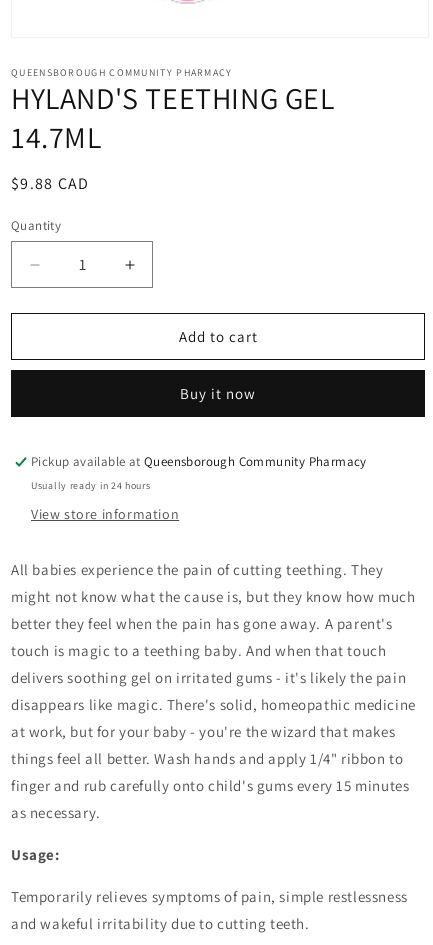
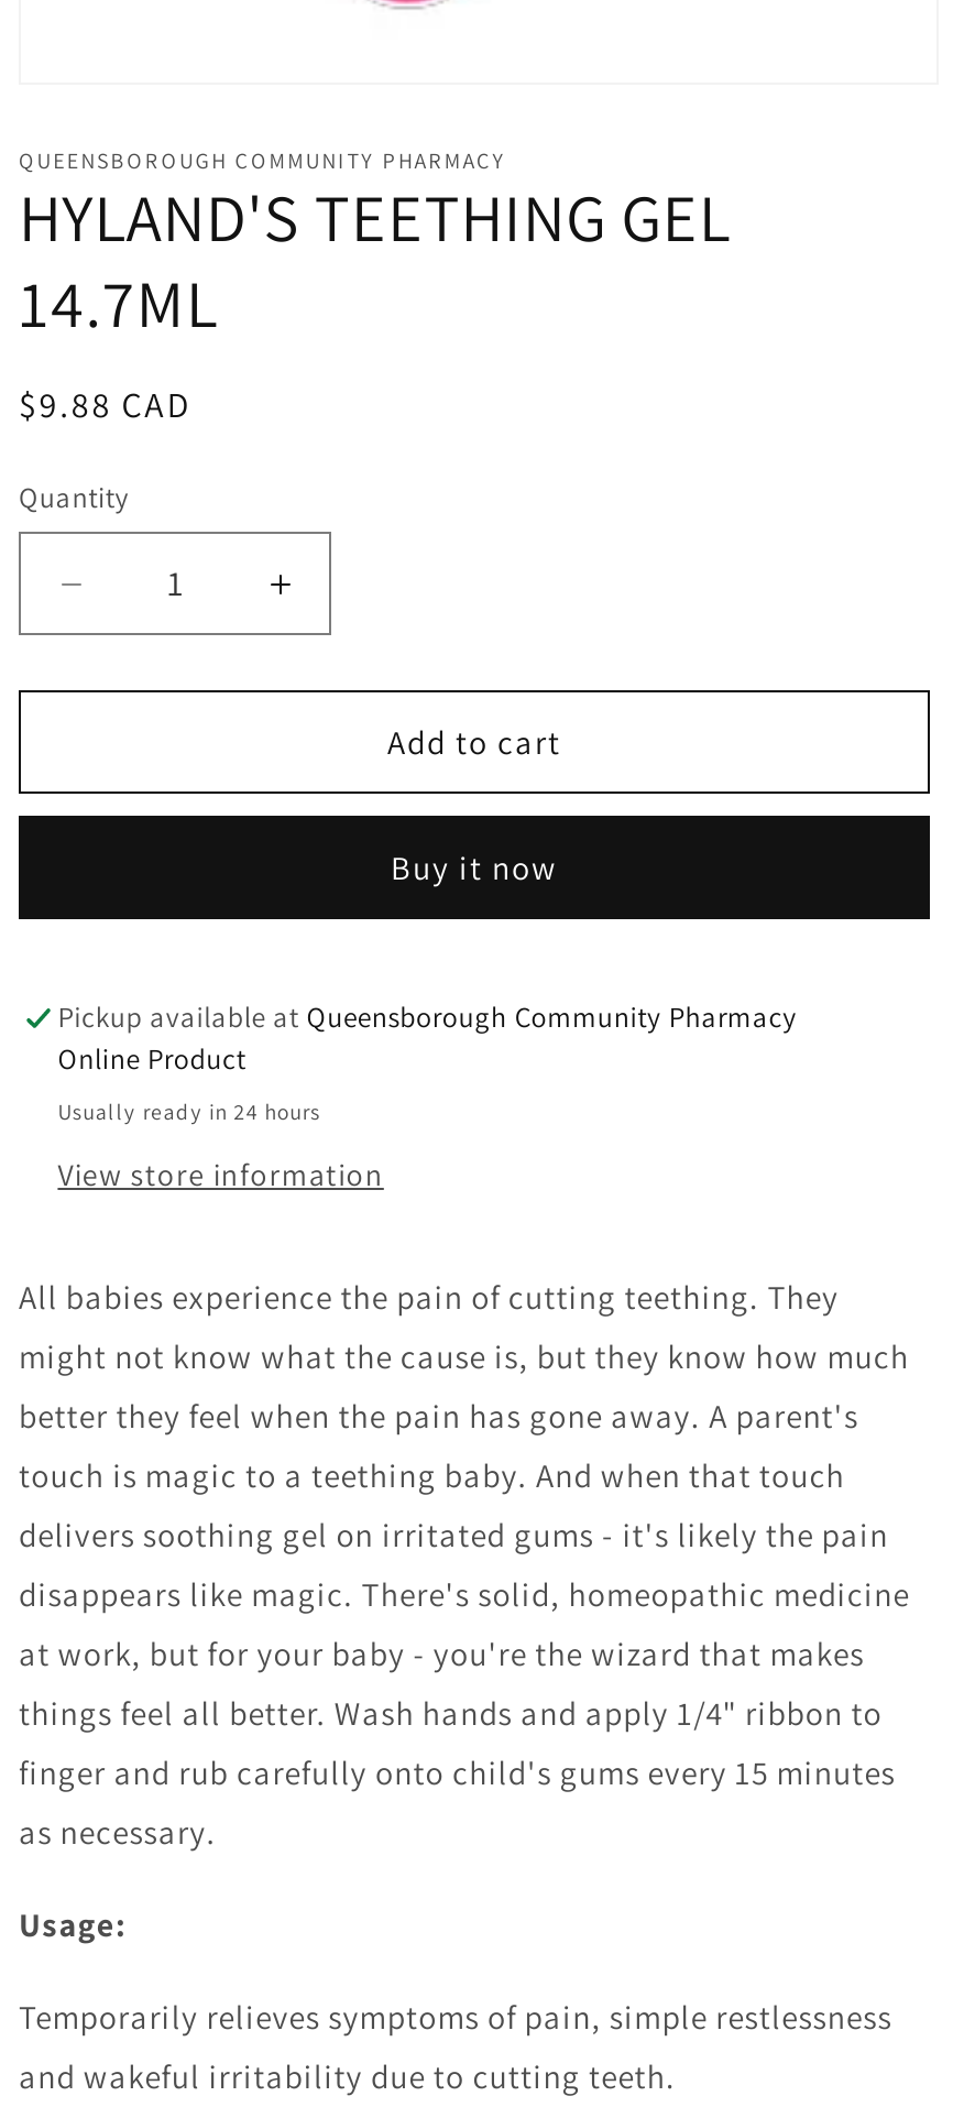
+ Online Product
